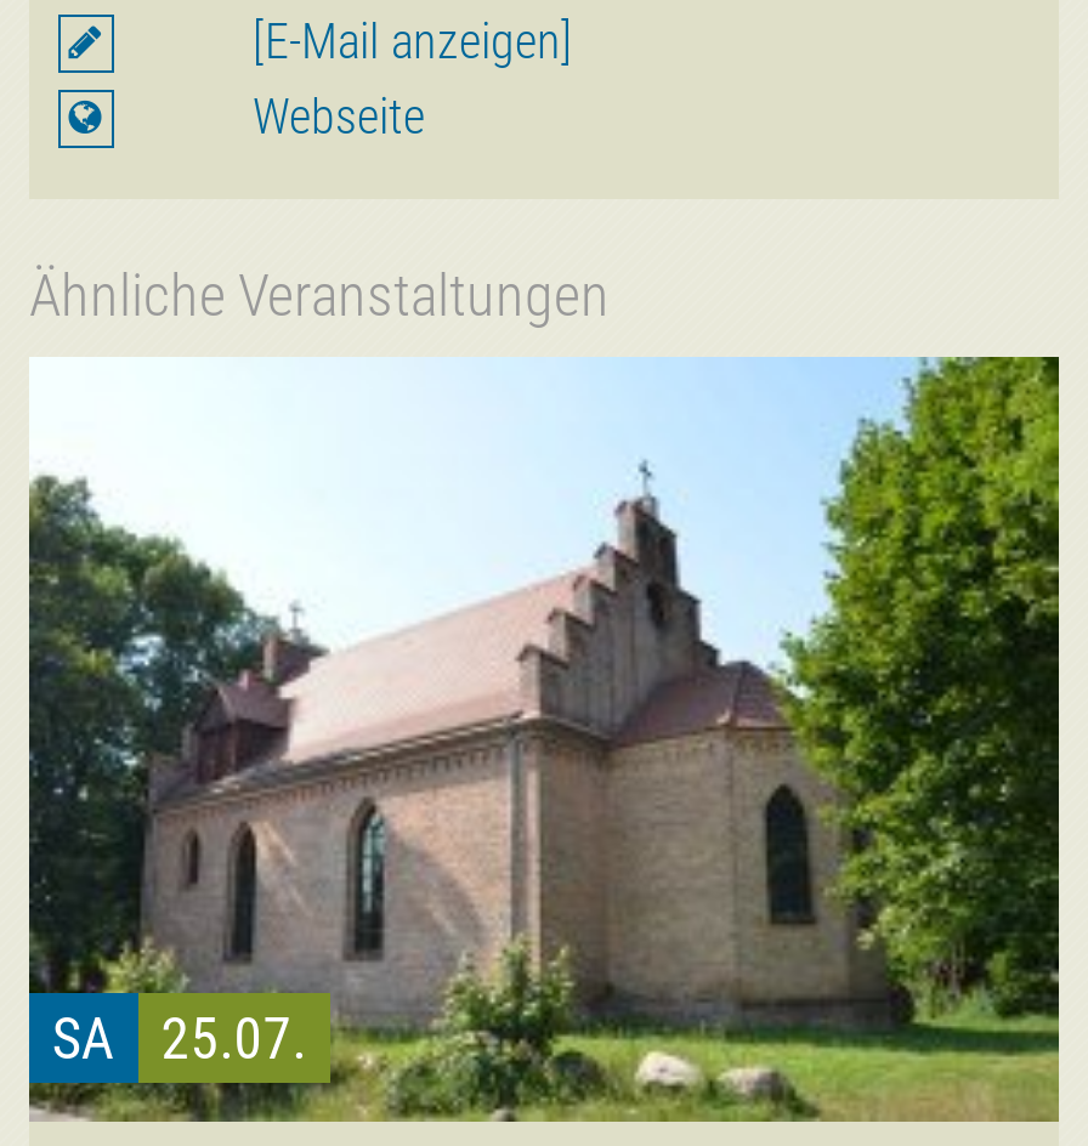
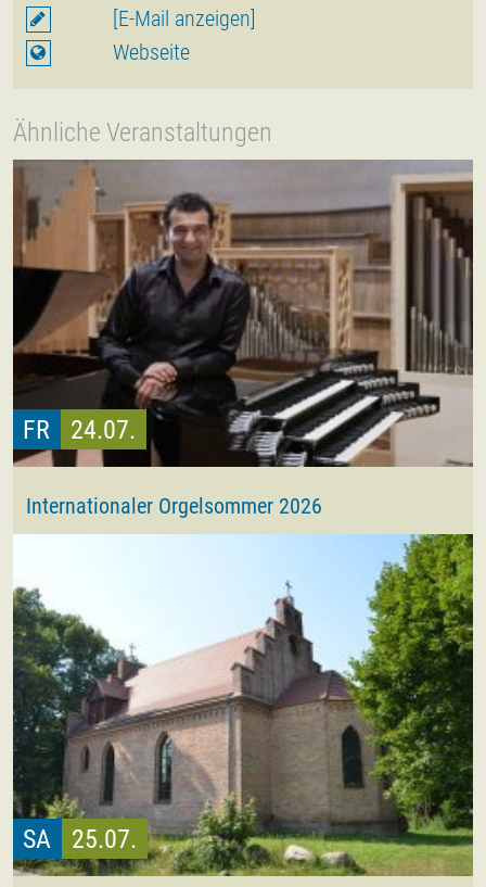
+ [image]
+ FR
+ 24.07.
+ Internationaler Orgelsommer 2026
